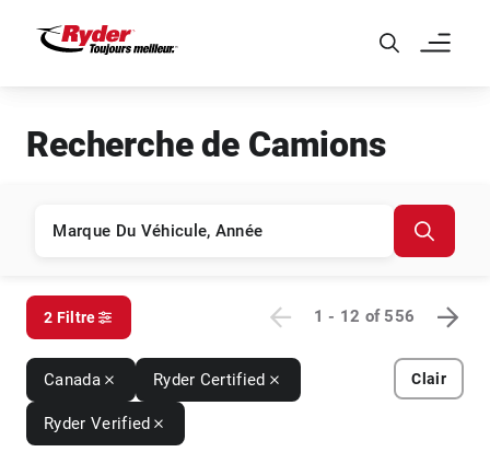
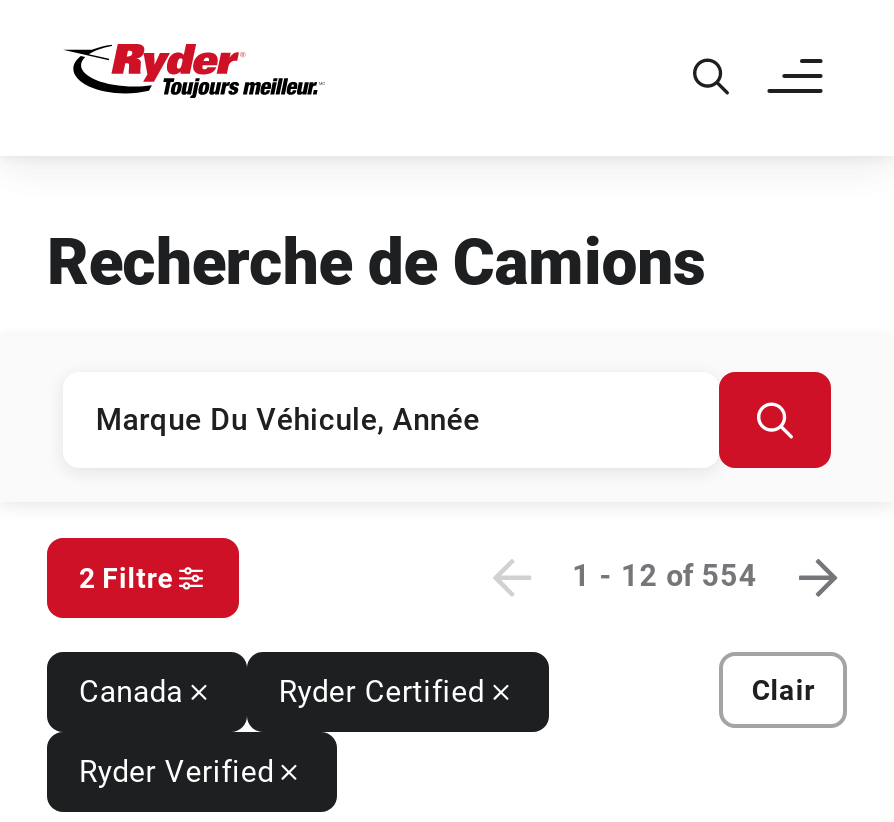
- 1 - 12 of 556
+ 1 - 12 of 554
